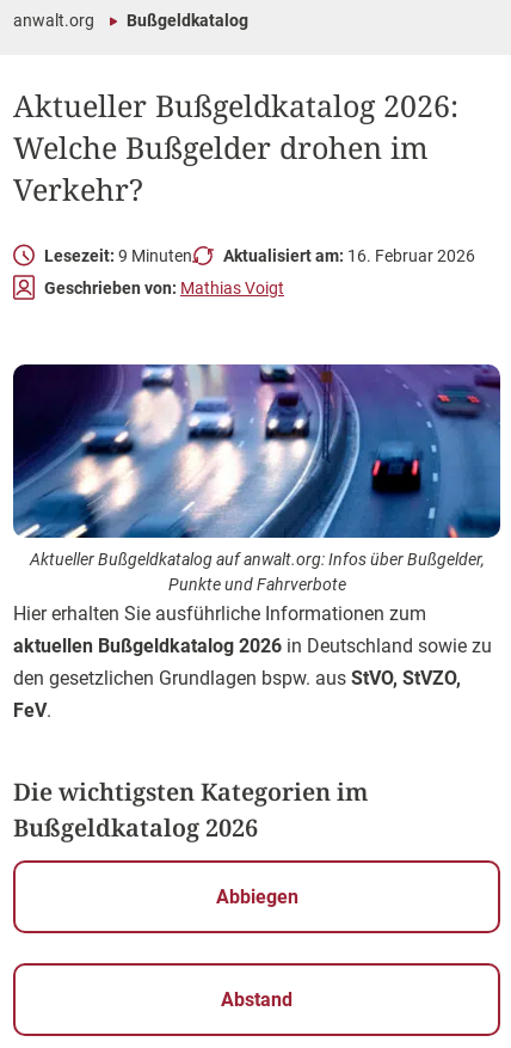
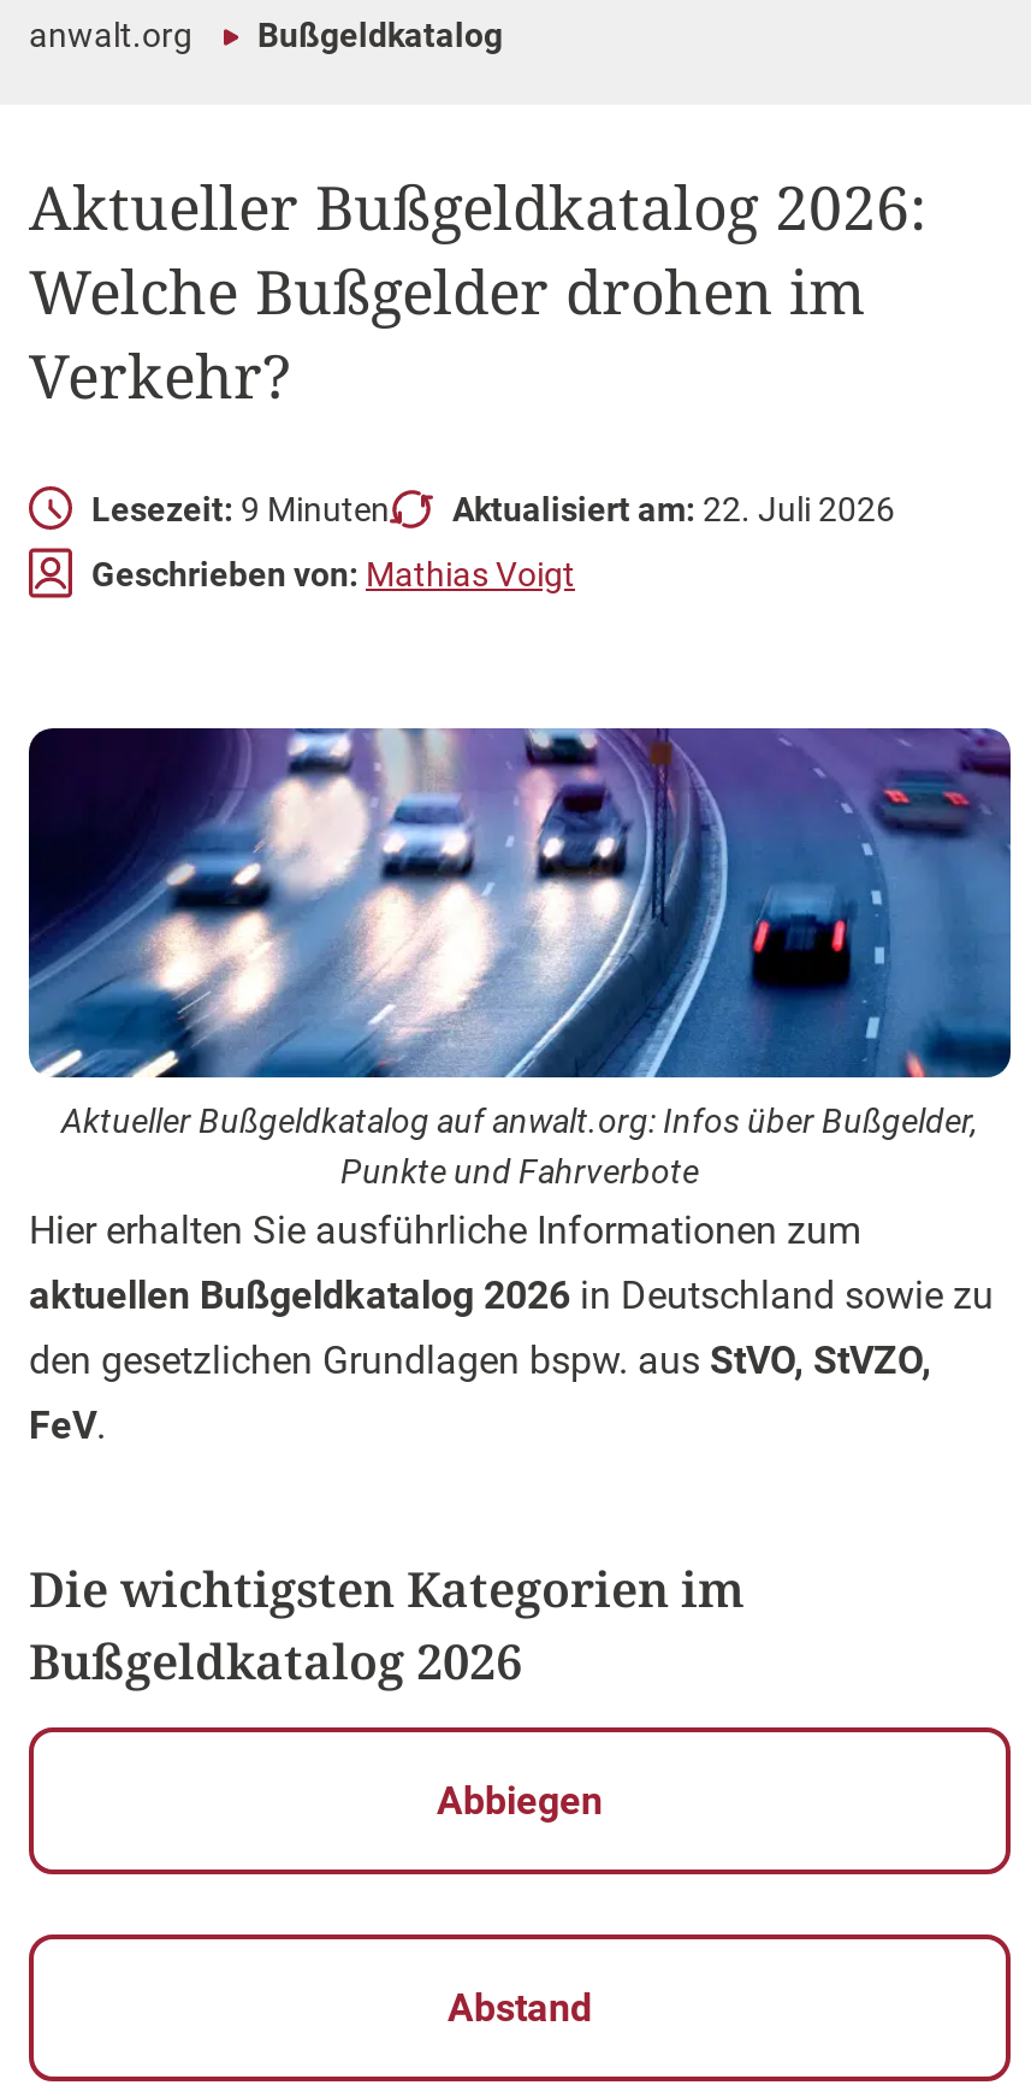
- Aktualisiert am: 16. Februar 2026
+ Aktualisiert am: 22. Juli 2026
